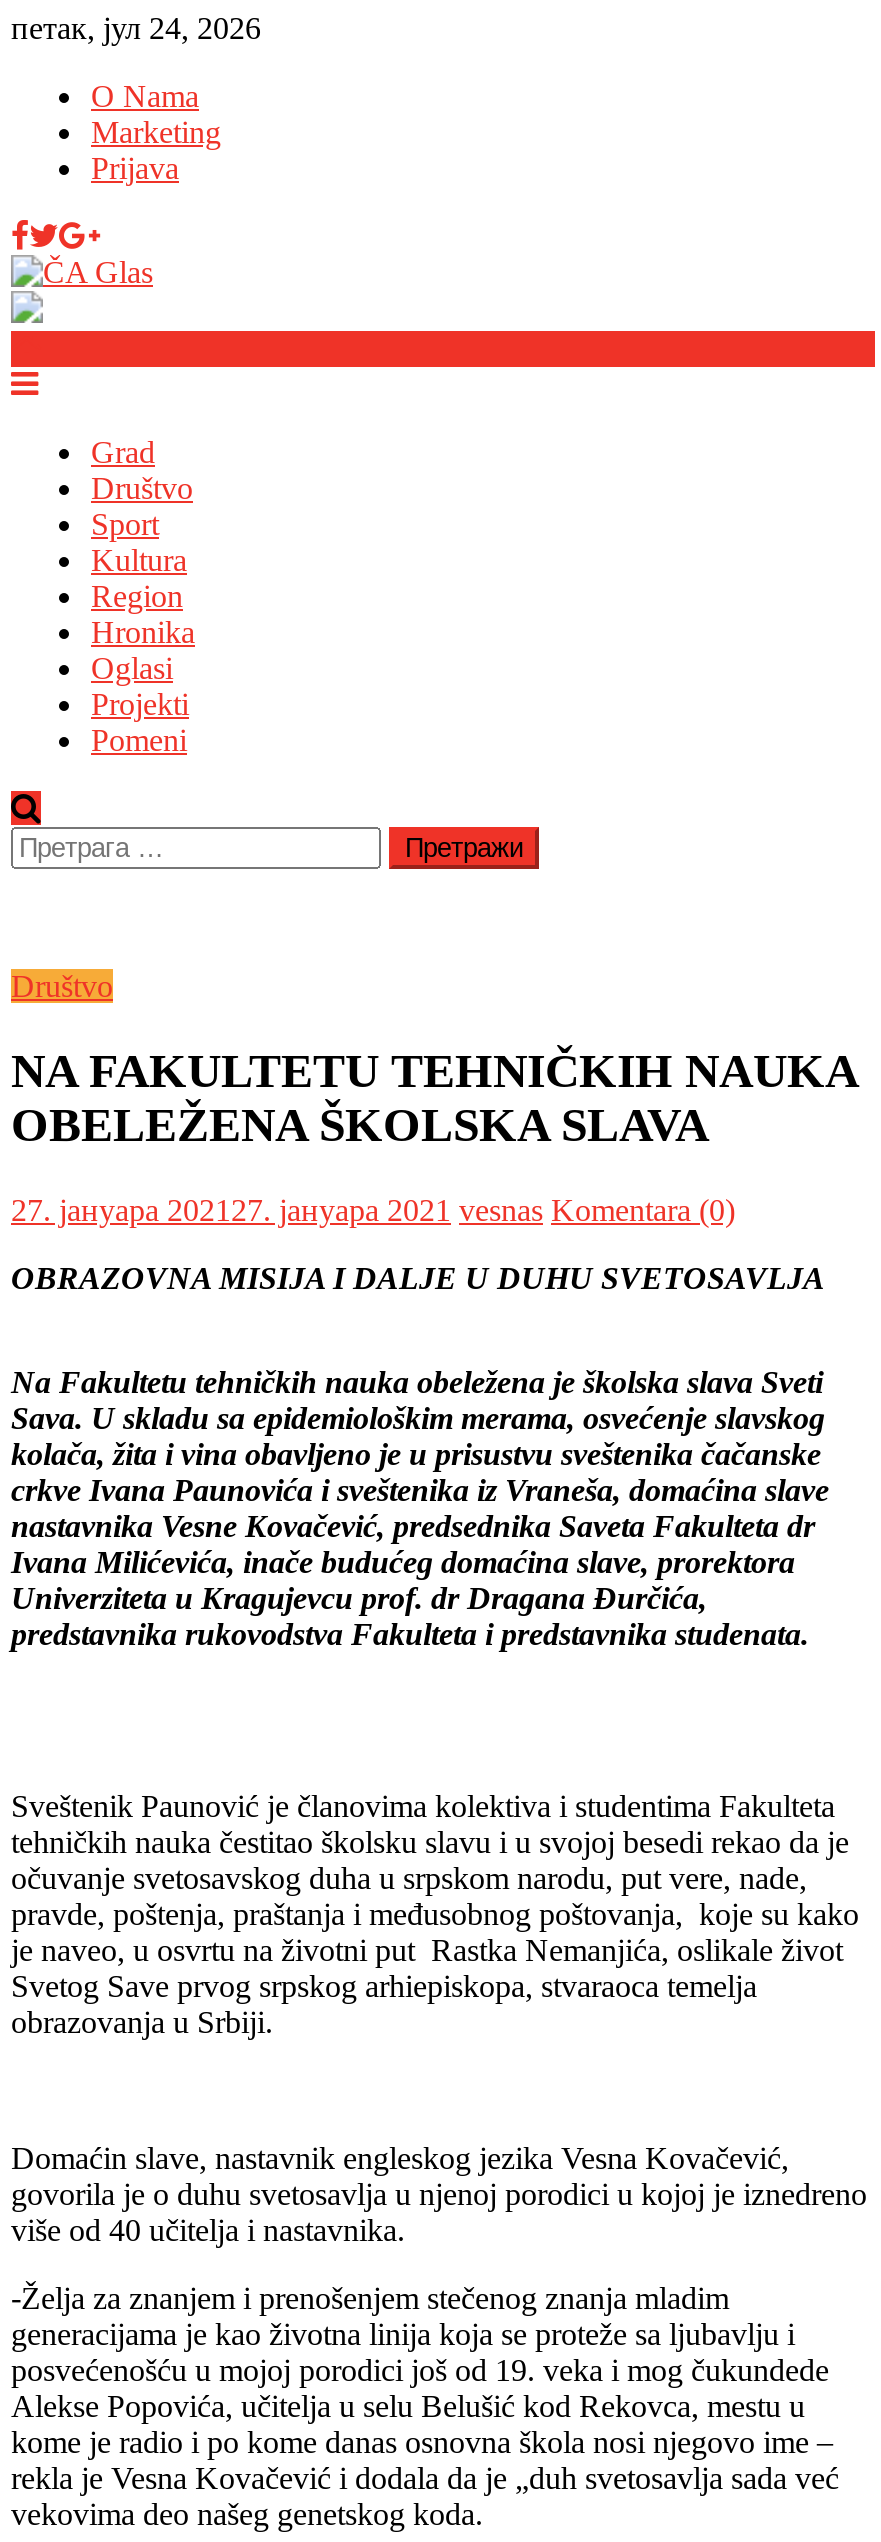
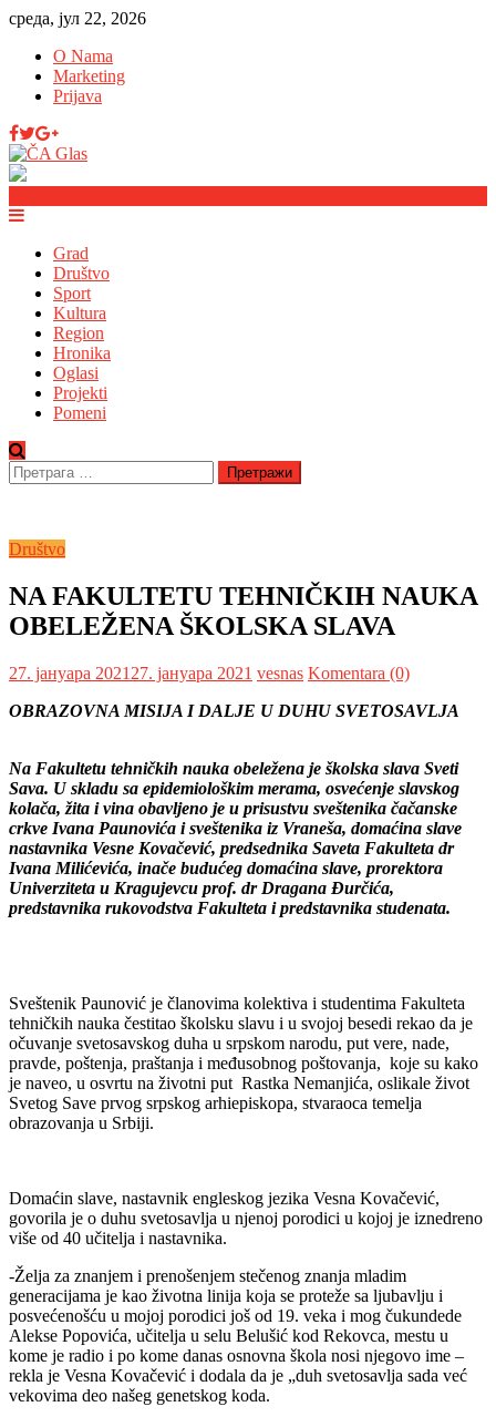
- петак, јул 24, 2026
+ среда, јул 22, 2026
